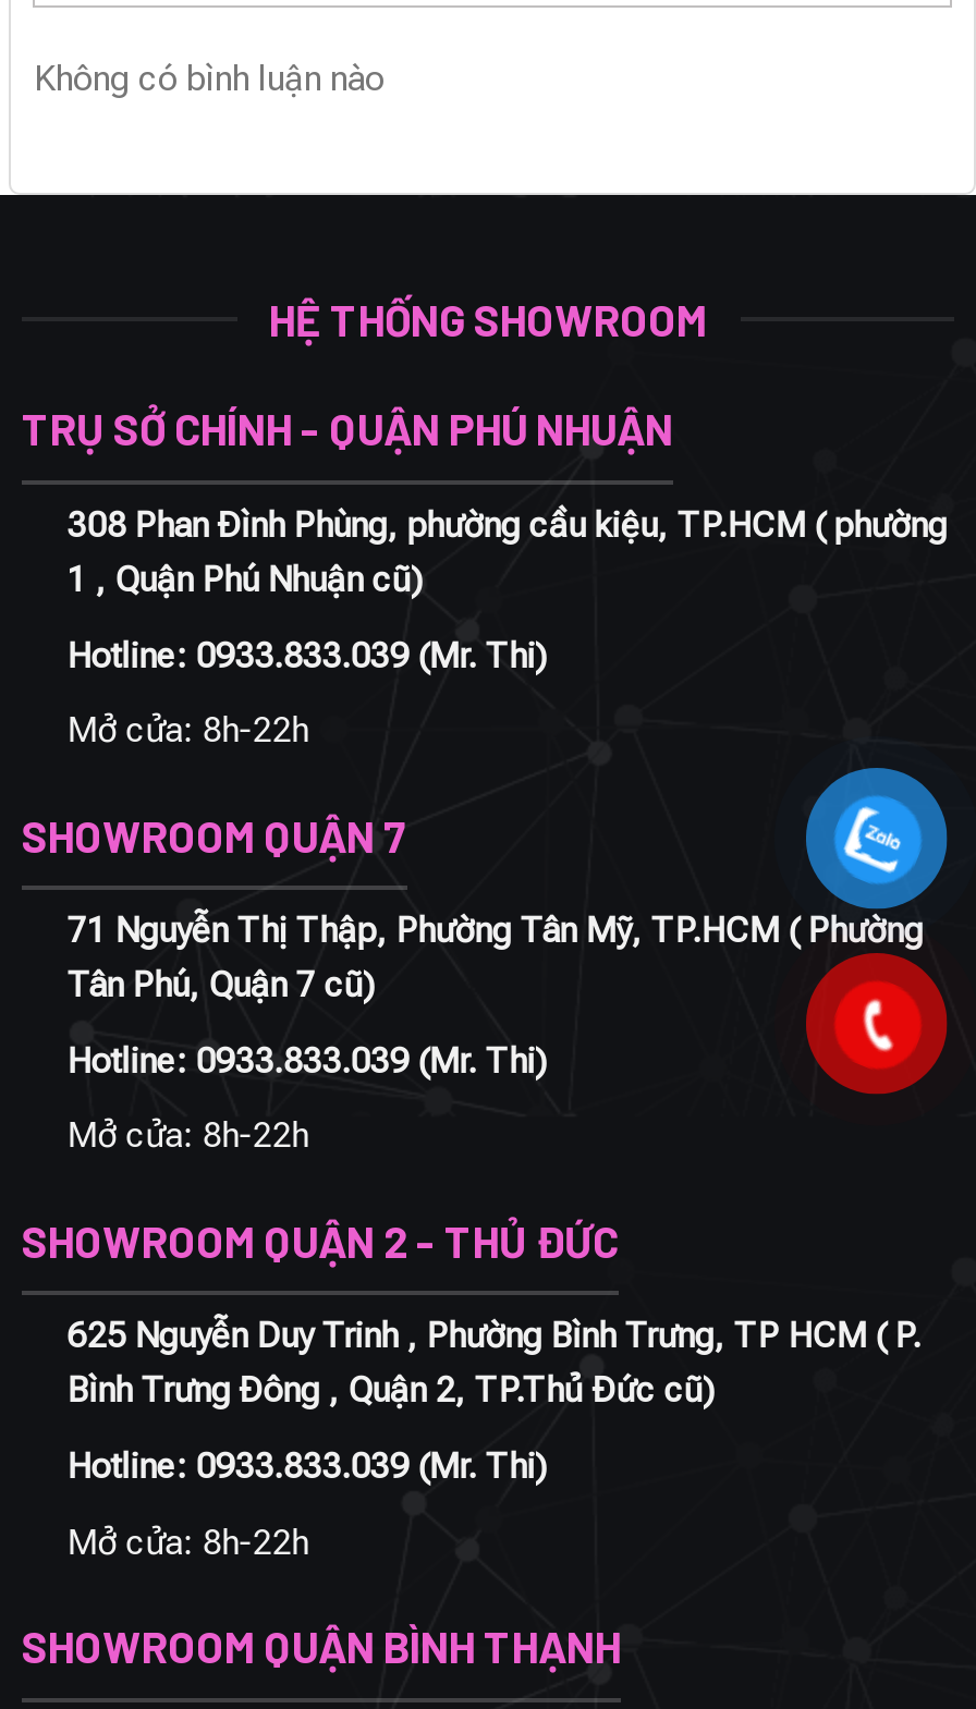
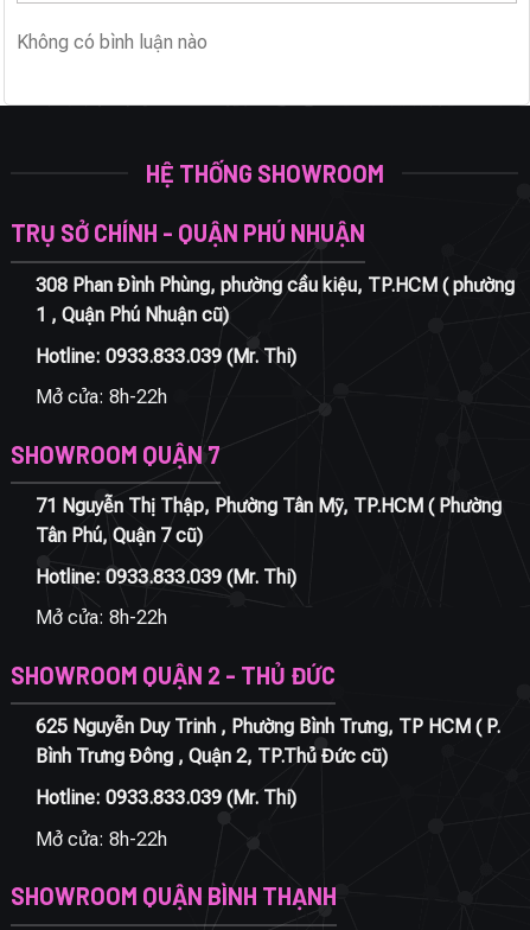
- [image]

- [image]
